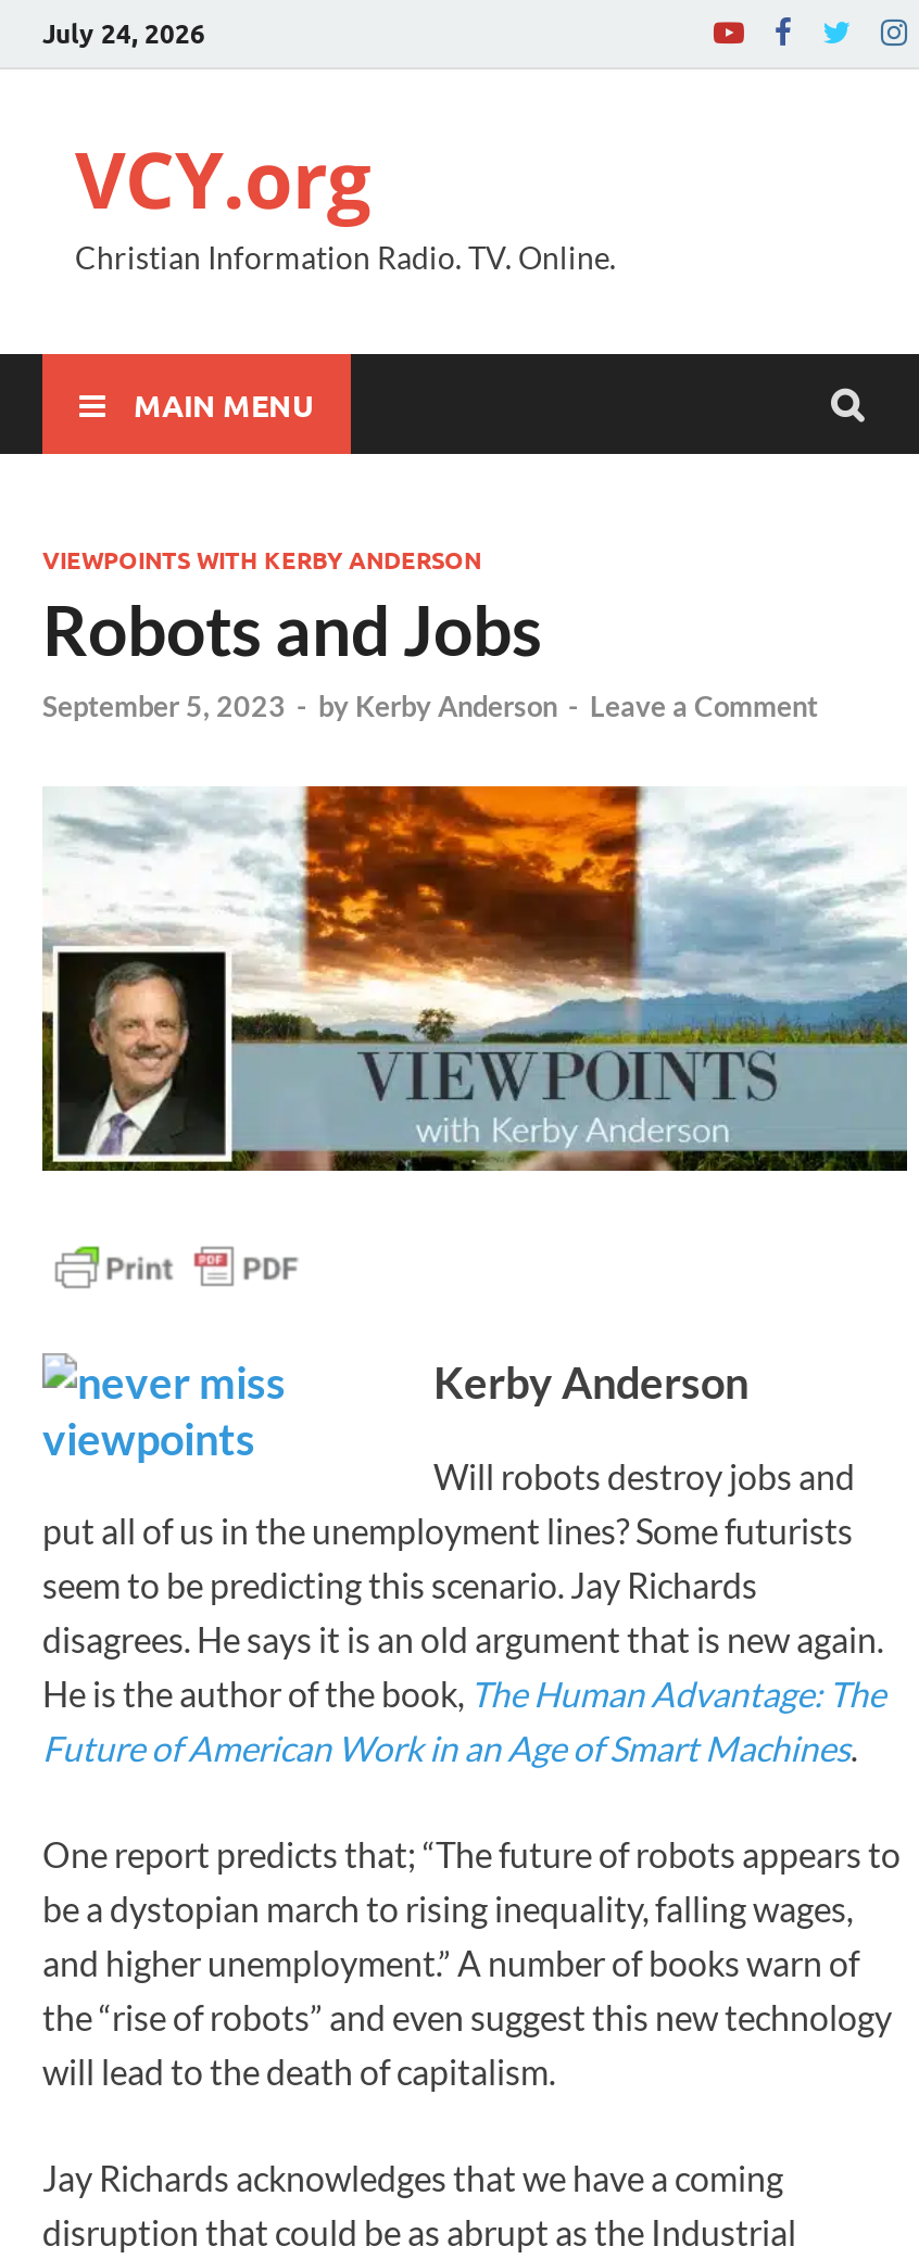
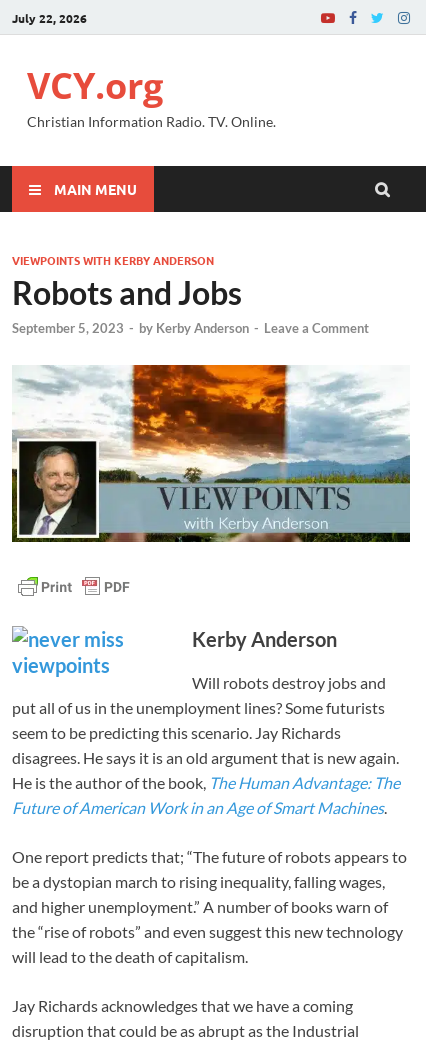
- July 24, 2026
+ July 22, 2026
